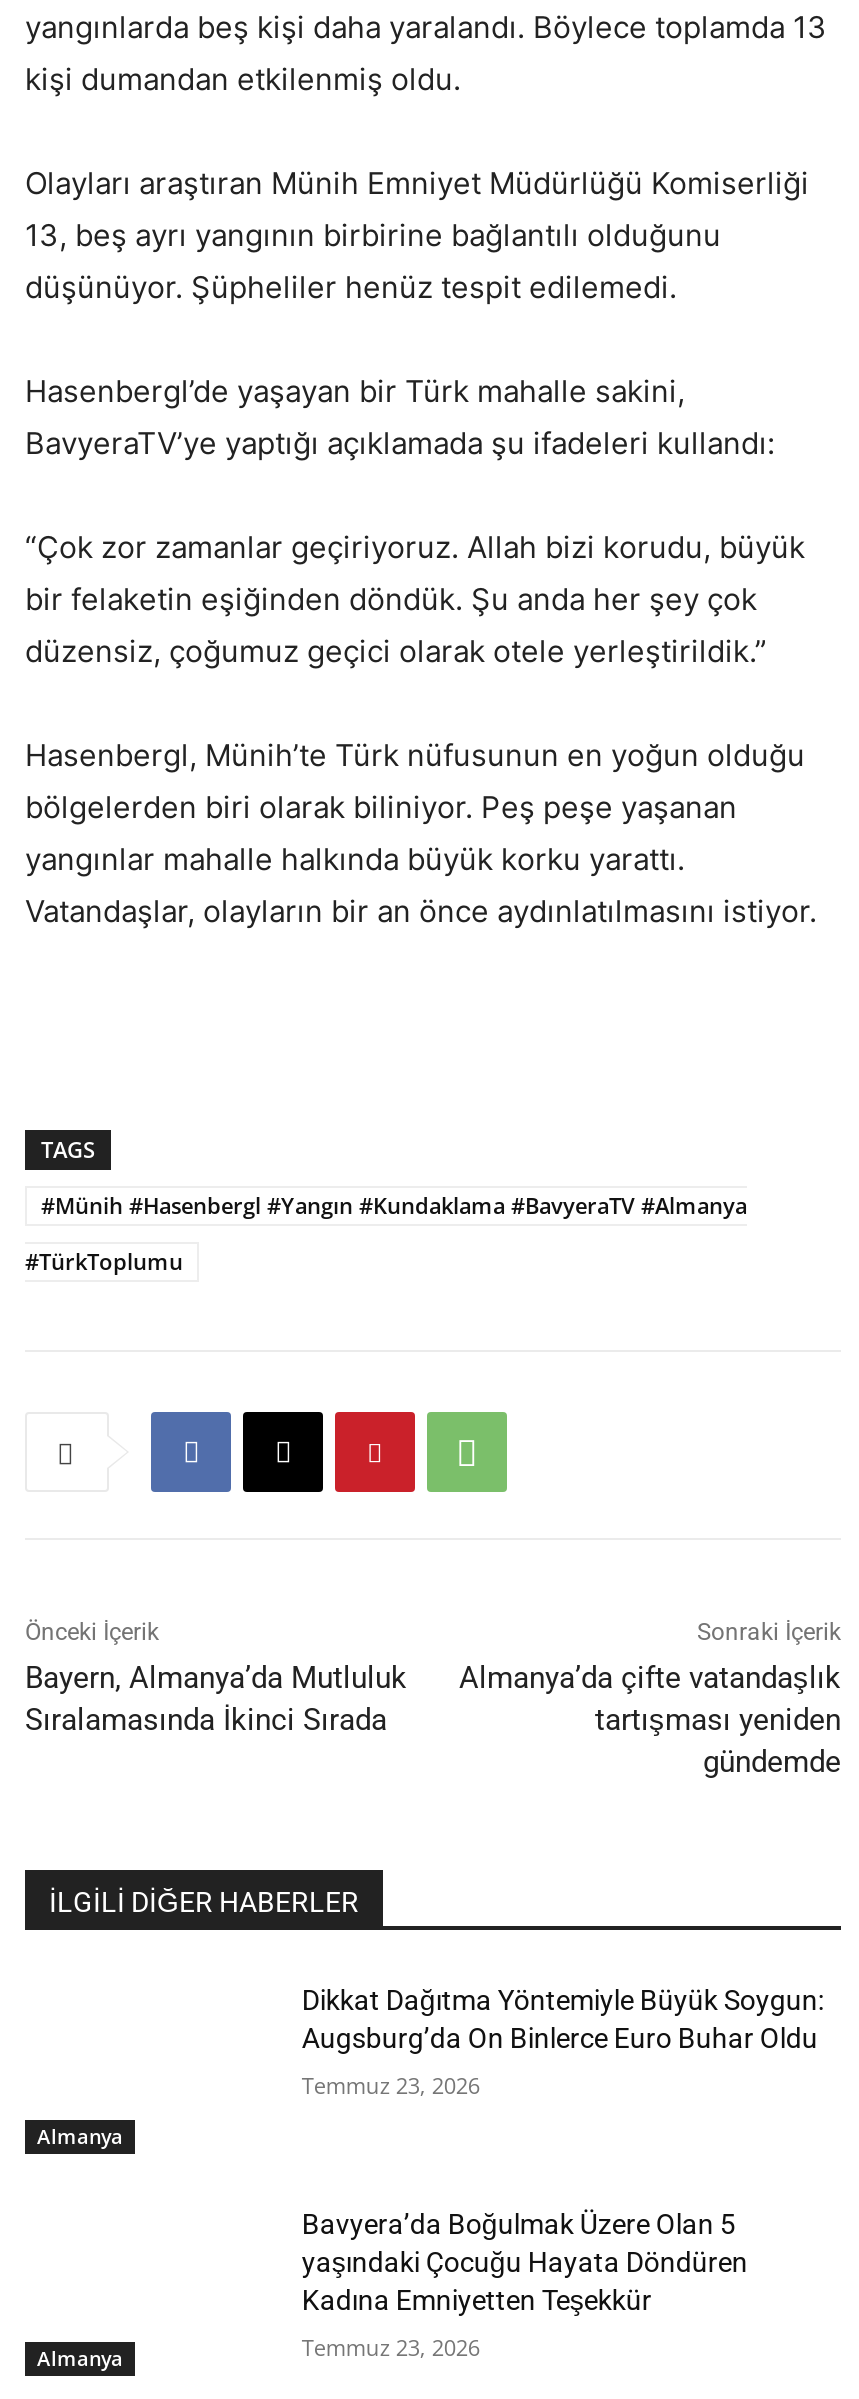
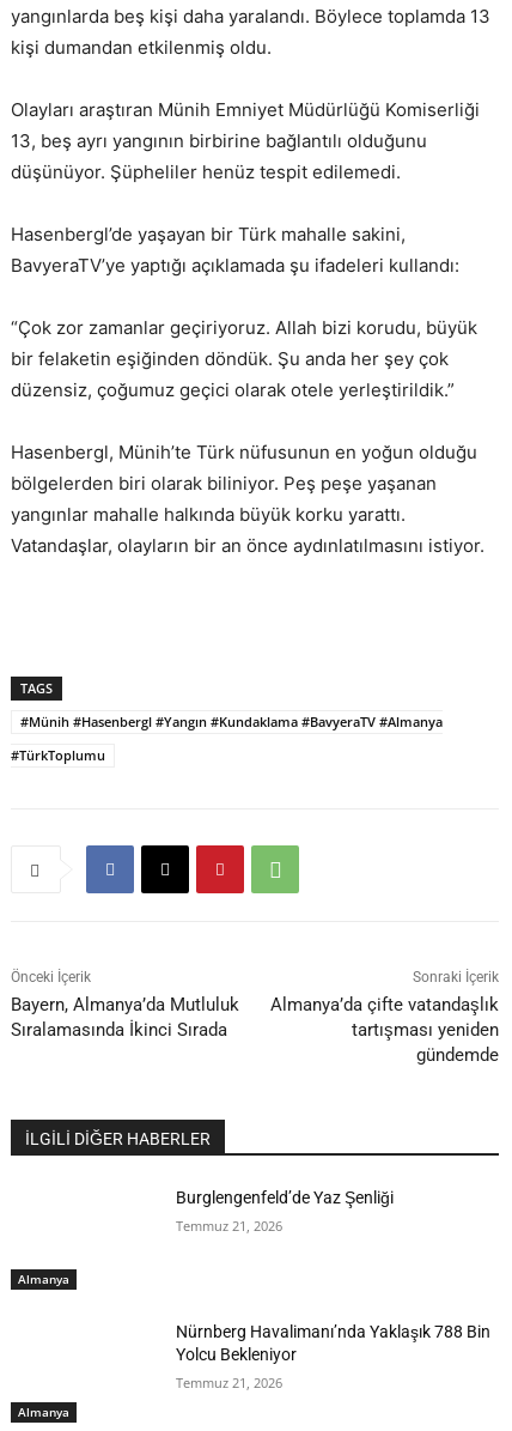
- Dikkat Dağıtma Yöntemiyle Büyük Soygun:
- Augsburg’da On Binlerce Euro Buhar Oldu
+ Burglengenfeld’de Yaz Şenliği

- Temmuz 23, 2026
+ Temmuz 21, 2026

- Bavyera’da Boğulmak Üzere Olan 5
- yaşındaki Çocuğu Hayata Döndüren
- Kadına Emniyetten Teşekkür
+ Nürnberg Havalimanı’nda Yaklaşık 788 Bin
+ Yolcu Bekleniyor

- Temmuz 23, 2026
+ Temmuz 21, 2026
